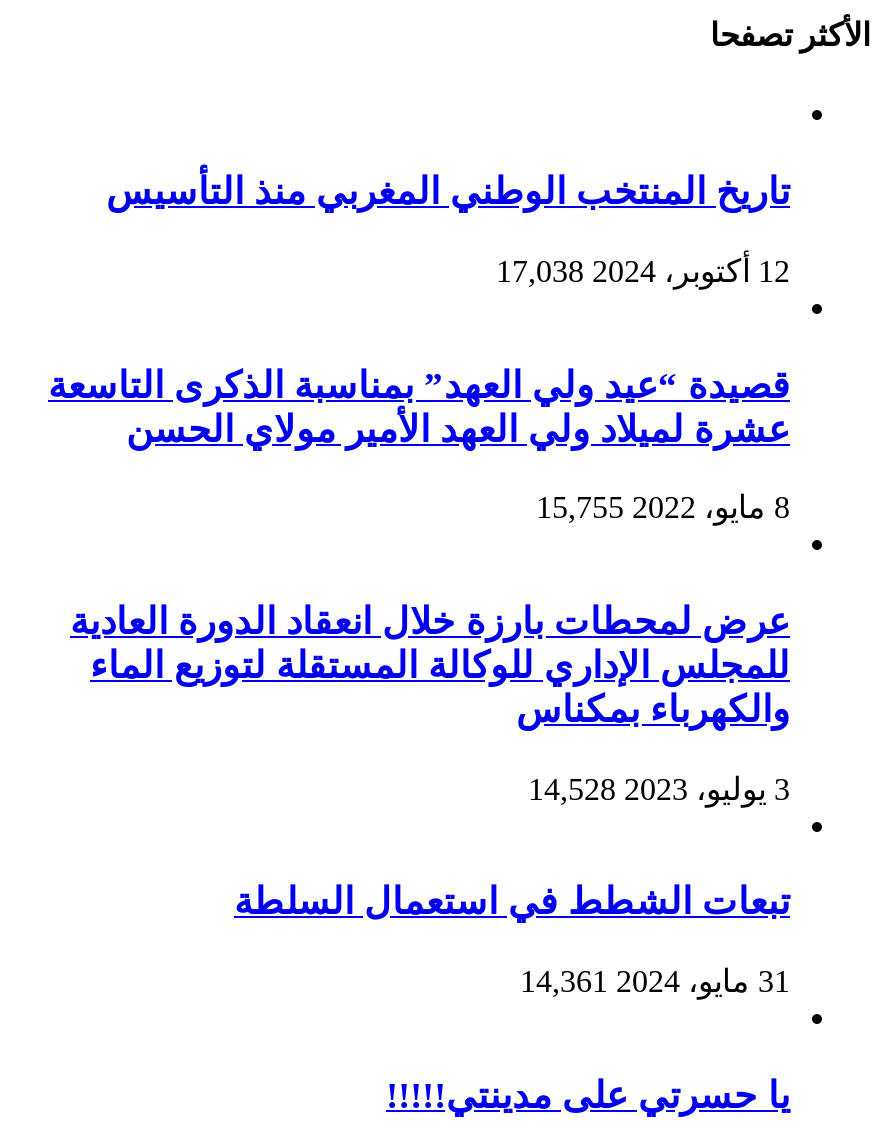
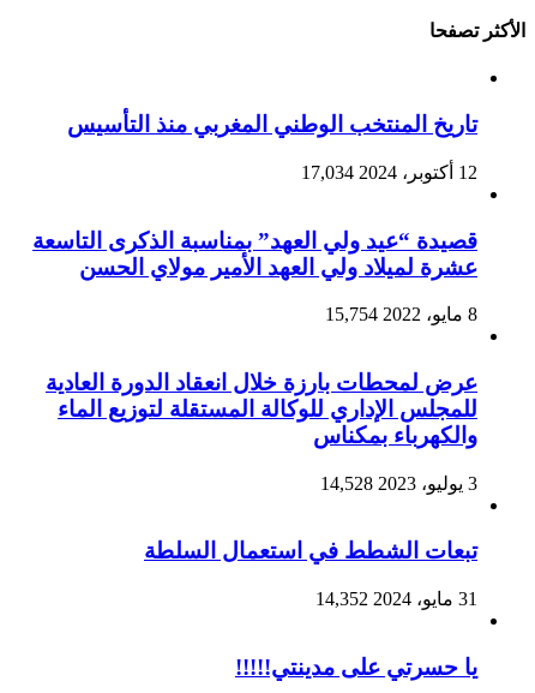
- 17,038
+ 17,034

- 15,755
+ 15,754

- 14,361
+ 14,352
